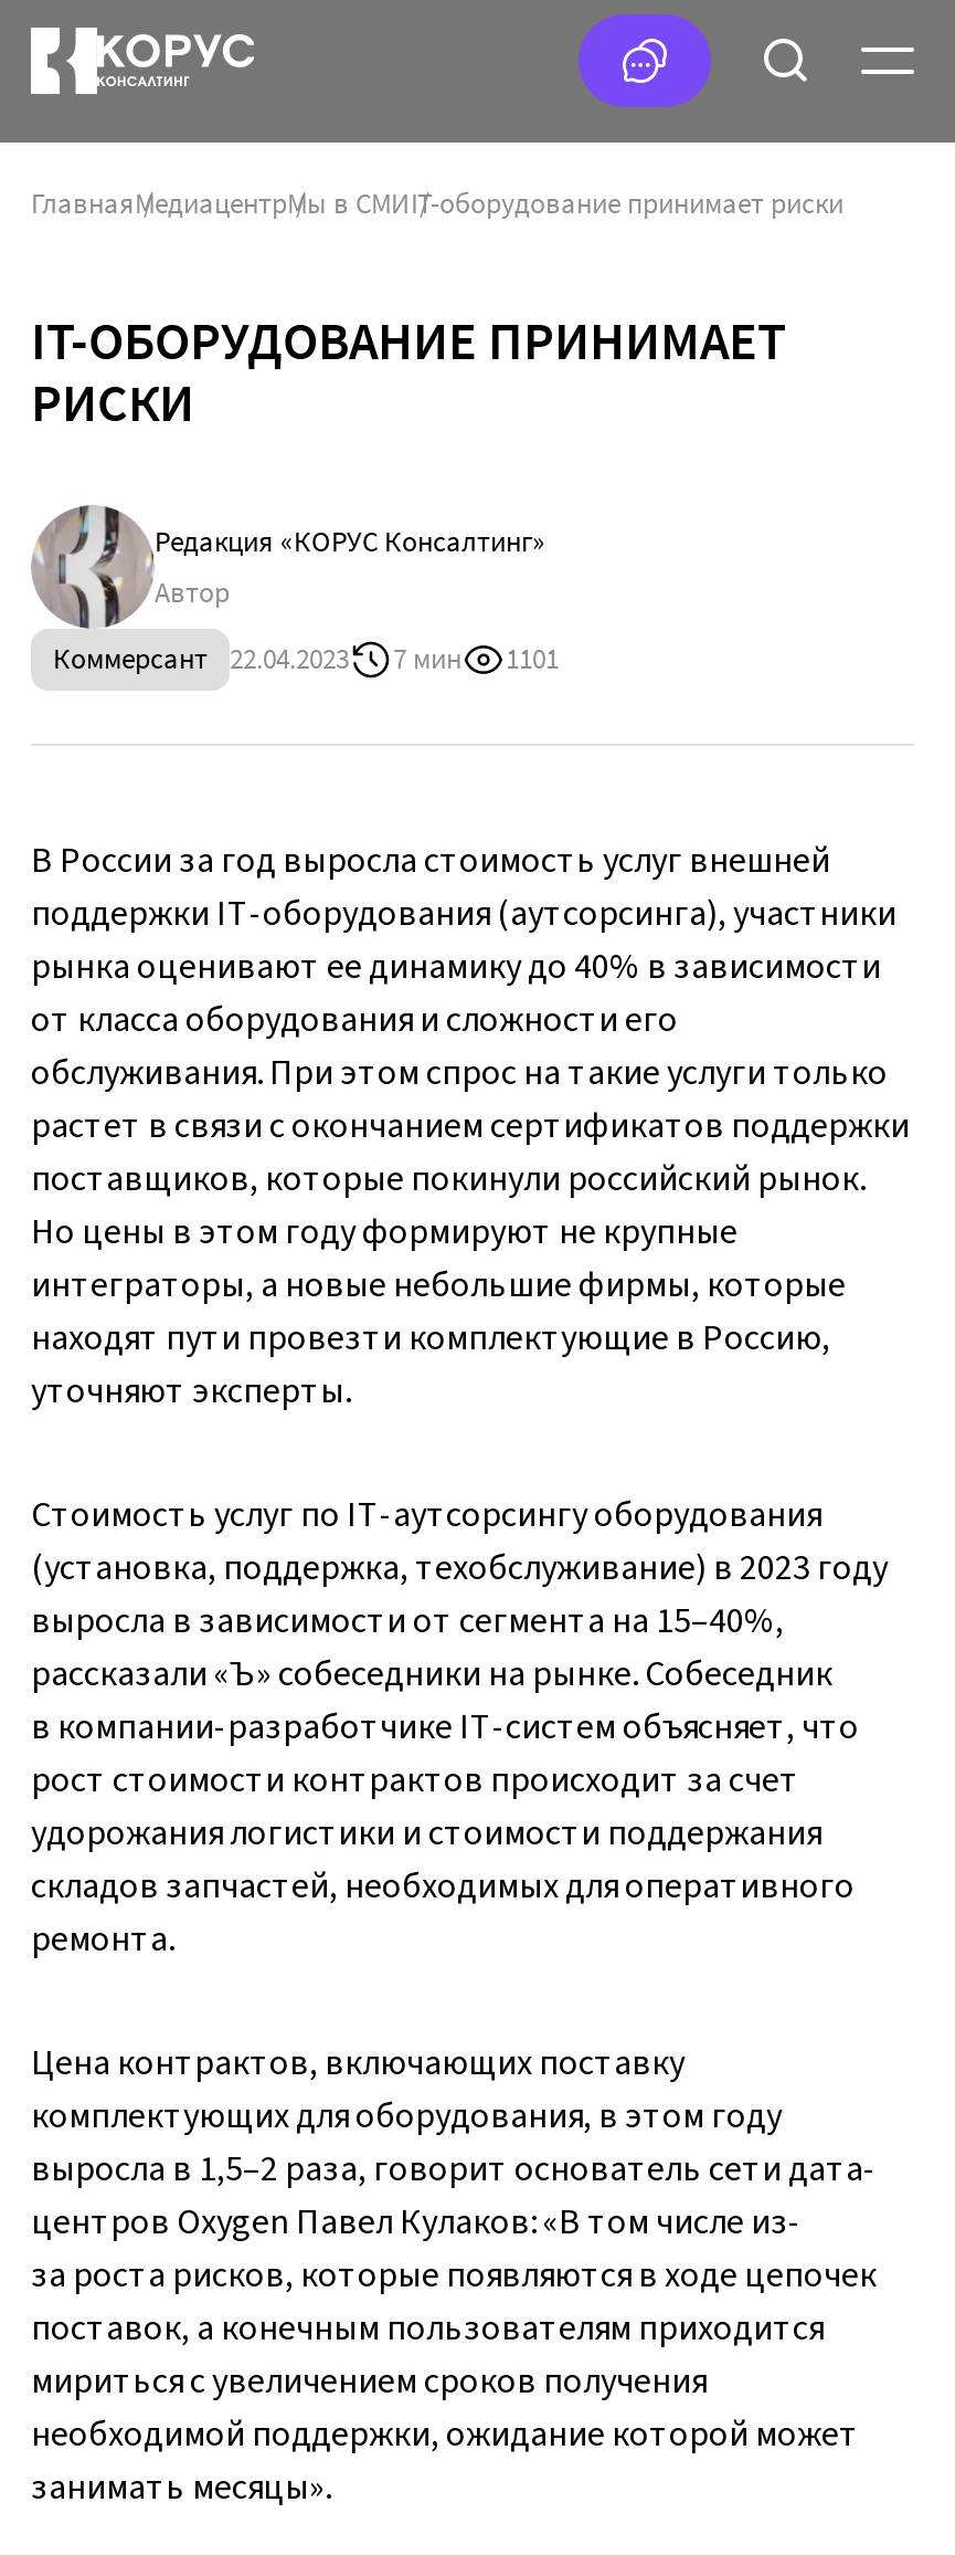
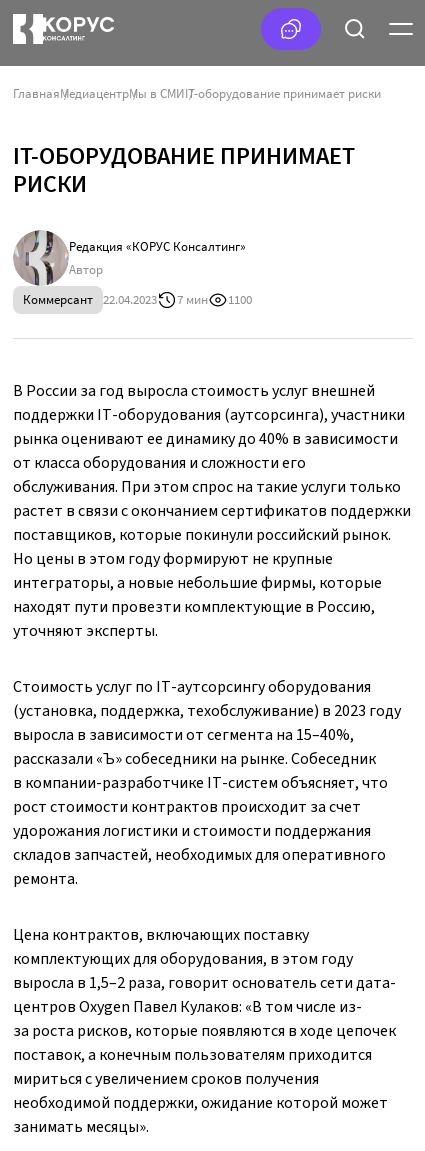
- Коммерсант 22.04.2023 7 мин 1101
+ Коммерсант 22.04.2023 7 мин 1100
